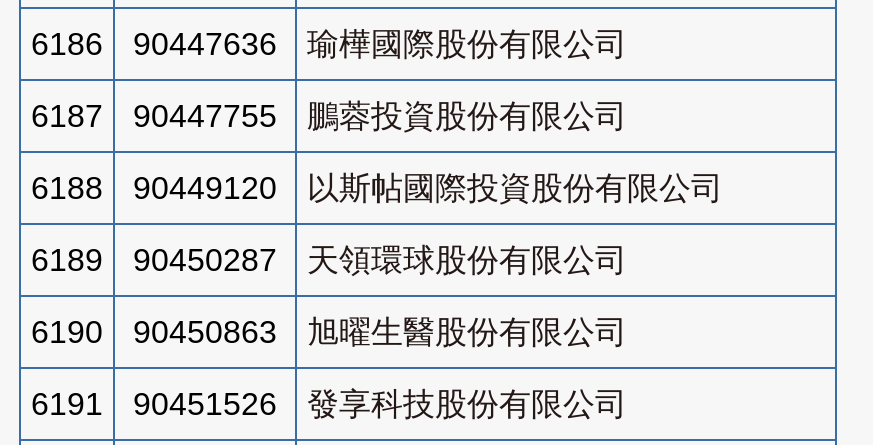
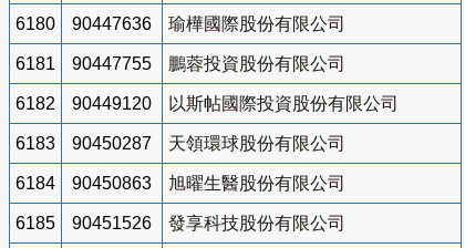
- 6186 90447636 瑜樺國際股份有限公司
+ 6180 90447636 瑜樺國際股份有限公司

- 6187 90447755 鵬蓉投資股份有限公司
+ 6181 90447755 鵬蓉投資股份有限公司

- 6188 90449120 以斯帖國際投資股份有限公司
+ 6182 90449120 以斯帖國際投資股份有限公司

- 6189 90450287 天領環球股份有限公司
+ 6183 90450287 天領環球股份有限公司

- 6190 90450863 旭曜生醫股份有限公司
+ 6184 90450863 旭曜生醫股份有限公司

- 6191 90451526 發享科技股份有限公司
+ 6185 90451526 發享科技股份有限公司
